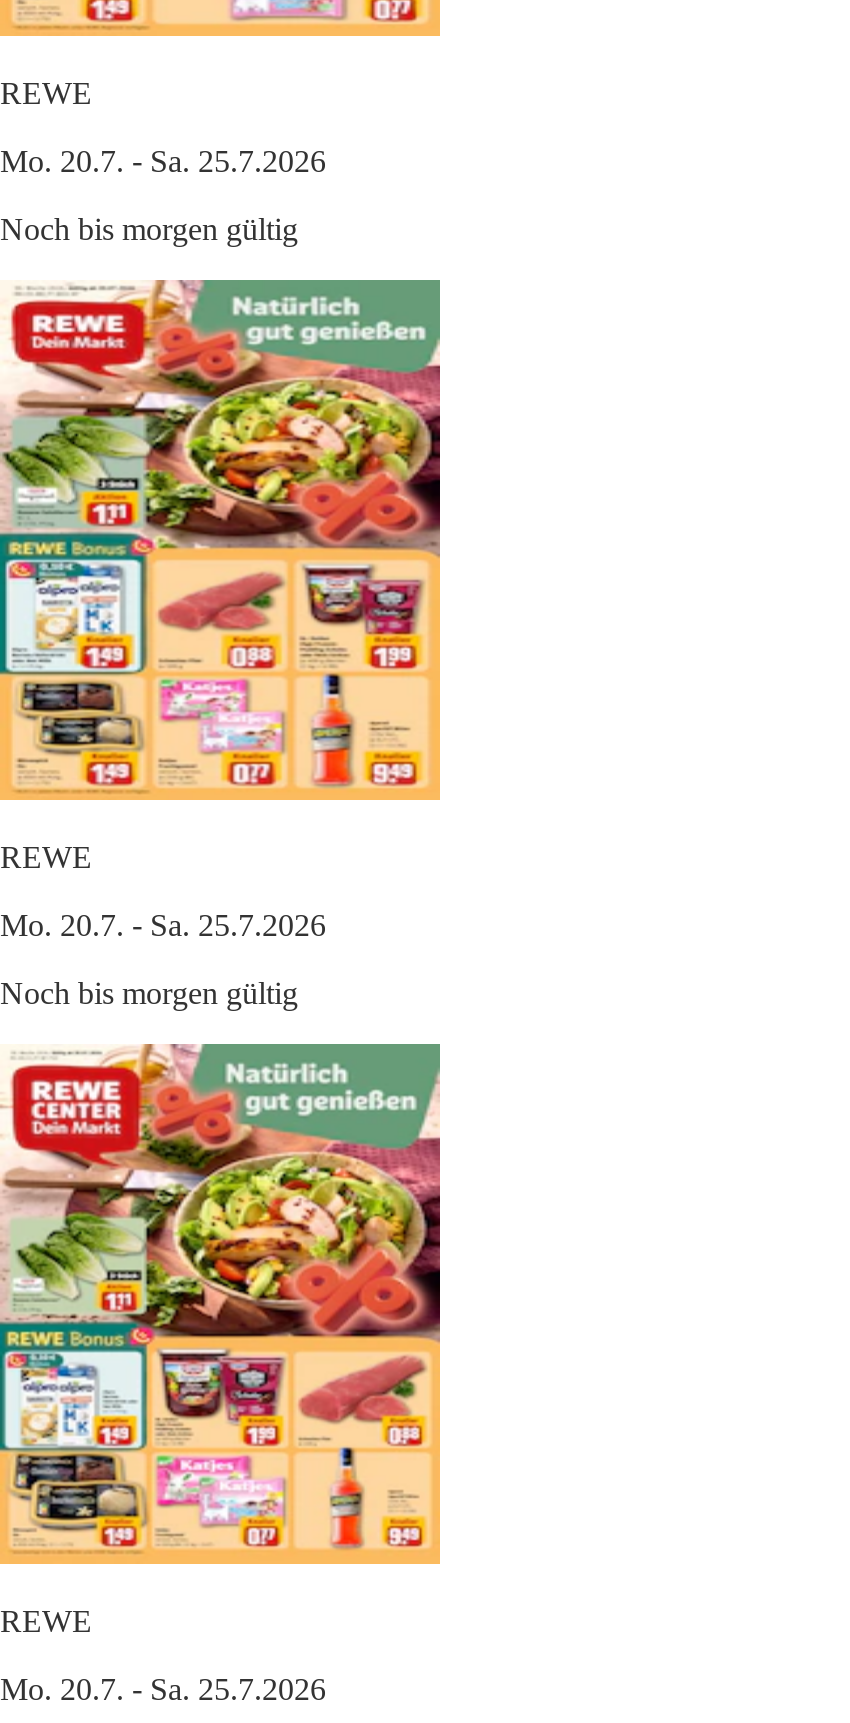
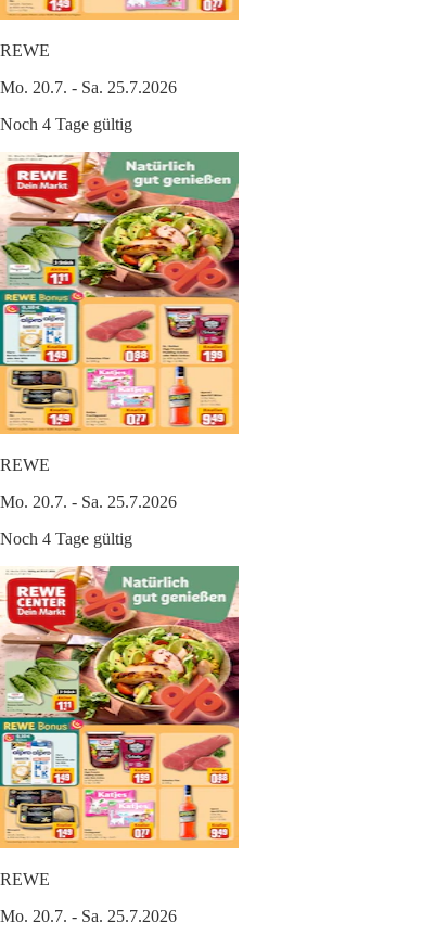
- Noch bis morgen gültig
+ Noch 4 Tage gültig

- Noch bis morgen gültig
+ Noch 4 Tage gültig
